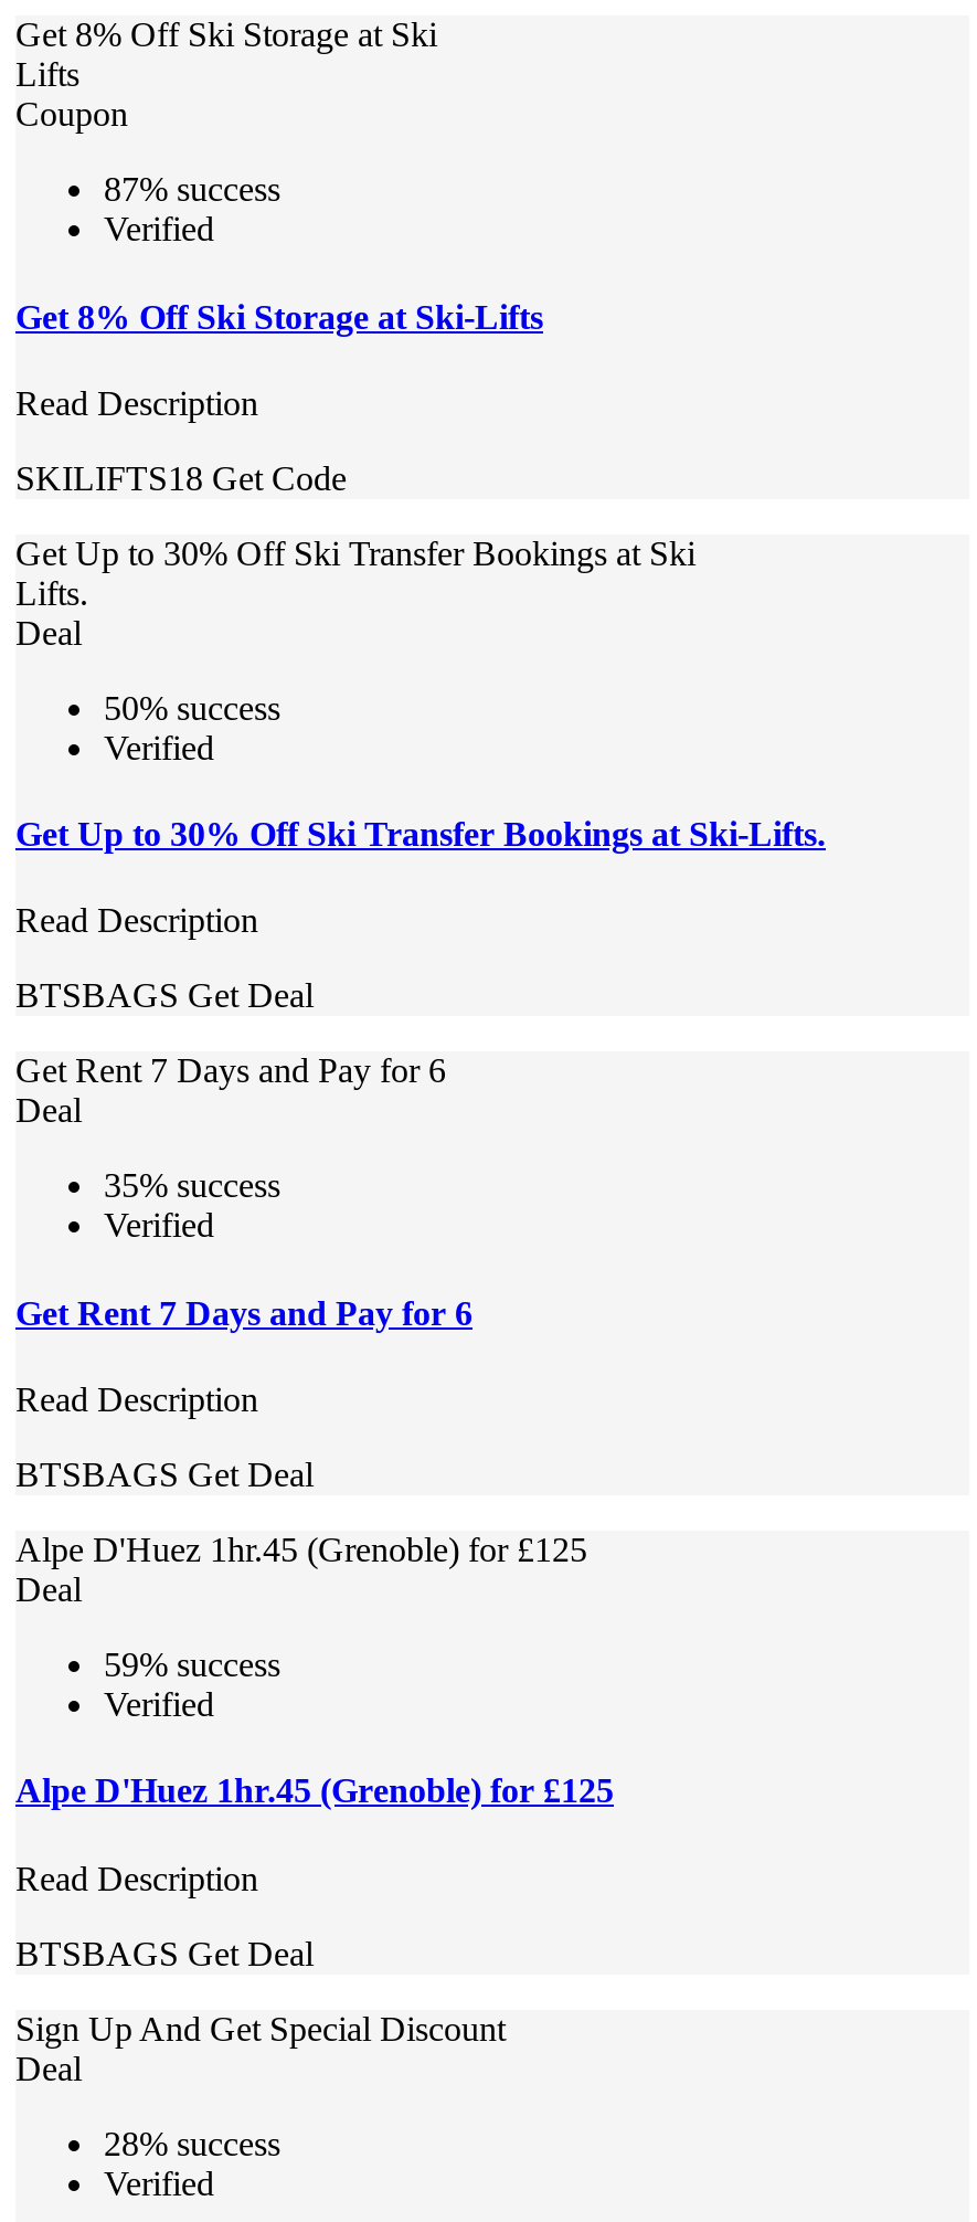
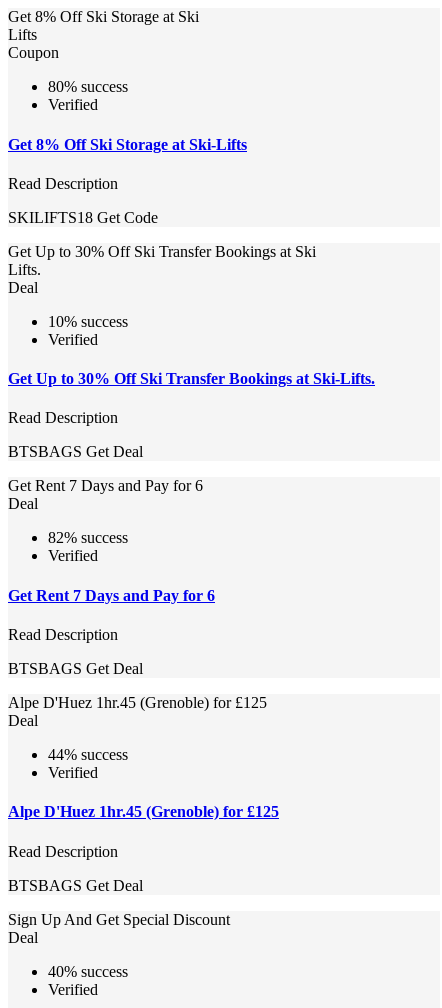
- 87% success
+ 80% success

- 50% success
+ 10% success

- 35% success
+ 82% success

- 59% success
+ 44% success

- 28% success
+ 40% success
